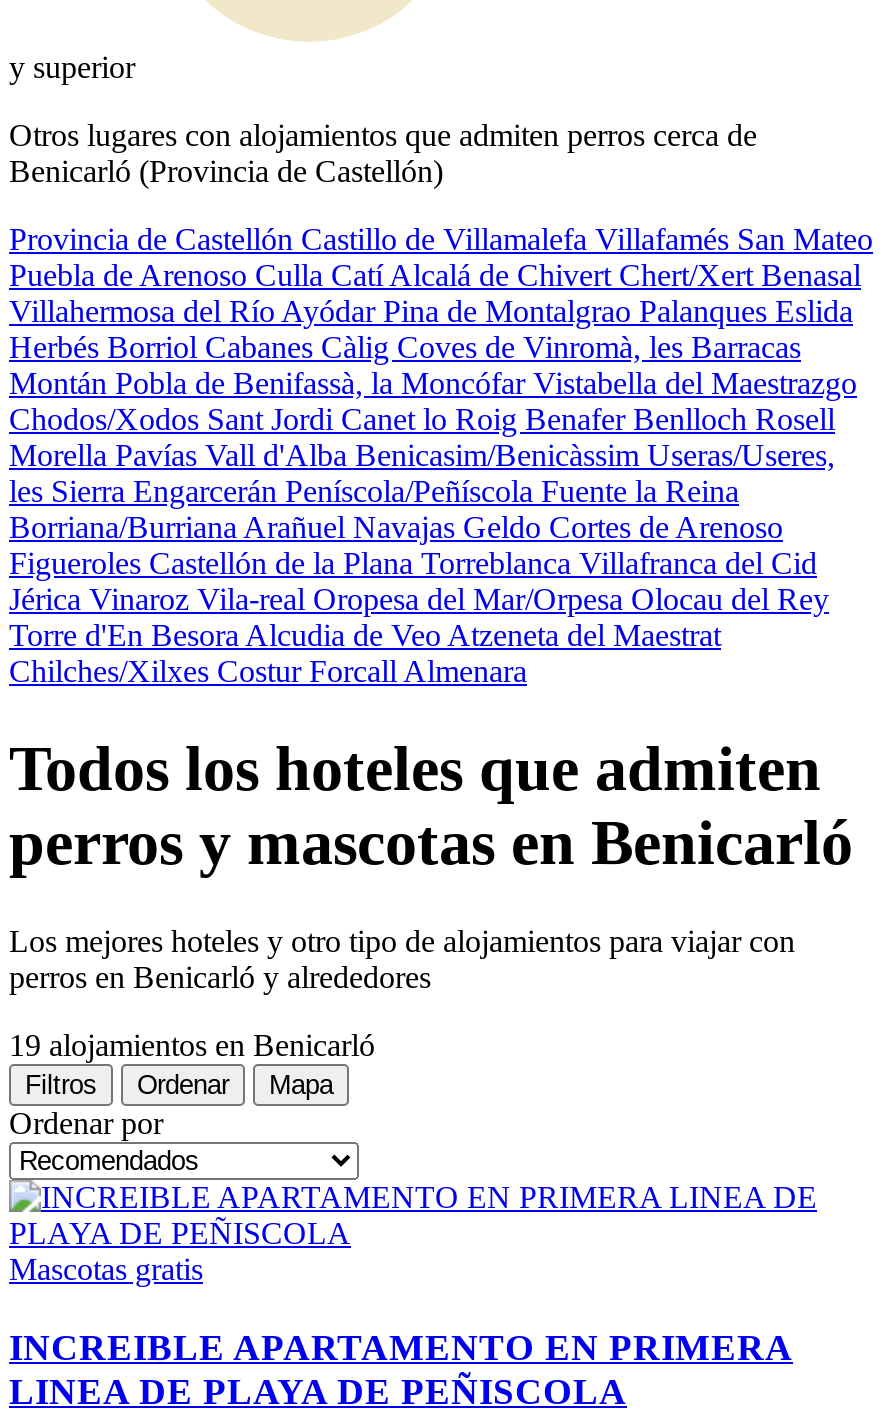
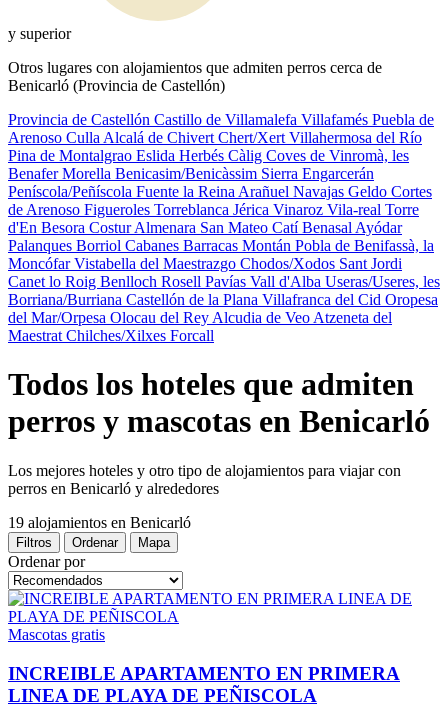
- Provincia de Castellón Castillo de Villamalefa Villafamés San Mateo
- Puebla de Arenoso Culla Catí Alcalá de Chivert Chert/Xert Benasal
- Villahermosa del Río Ayódar Pina de Montalgrao Palanques Eslida
- Herbés Borriol Cabanes Càlig Coves de Vinromà, les Barracas
- Montán Pobla de Benifassà, la Moncófar Vistabella del Maestrazgo
- Chodos/Xodos Sant Jordi Canet lo Roig Benafer Benlloch Rosell
- Morella Pavías Vall d'Alba Benicasim/Benicàssim Useras/Useres,
- les Sierra Engarcerán Peníscola/Peñíscola Fuente la Reina
- Borriana/Burriana Arañuel Navajas Geldo Cortes de Arenoso
- Figueroles Castellón de la Plana Torreblanca Villafranca del Cid
- Jérica Vinaroz Vila-real Oropesa del Mar/Orpesa Olocau del Rey
- Torre d'En Besora Alcudia de Veo Atzeneta del Maestrat
- Chilches/Xilxes Costur Forcall Almenara
+ Provincia de Castellón Castillo de Villamalefa Villafamés Puebla de
+ Arenoso Culla Alcalá de Chivert Chert/Xert Villahermosa del Río
+ Pina de Montalgrao Eslida Herbés Càlig Coves de Vinromà, les
+ Benafer Morella Benicasim/Benicàssim Sierra Engarcerán
+ Peníscola/Peñíscola Fuente la Reina Arañuel Navajas Geldo Cortes
+ de Arenoso Figueroles Torreblanca Jérica Vinaroz Vila-real Torre
+ d'En Besora Costur Almenara San Mateo Catí Benasal Ayódar
+ Palanques Borriol Cabanes Barracas Montán Pobla de Benifassà, la
+ Moncófar Vistabella del Maestrazgo Chodos/Xodos Sant Jordi
+ Canet lo Roig Benlloch Rosell Pavías Vall d'Alba Useras/Useres, les
+ Borriana/Burriana Castellón de la Plana Villafranca del Cid Oropesa
+ del Mar/Orpesa Olocau del Rey Alcudia de Veo Atzeneta del
+ Maestrat Chilches/Xilxes Forcall
